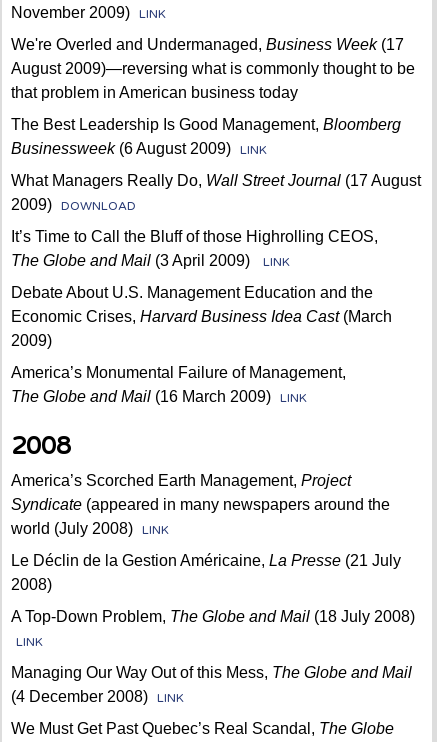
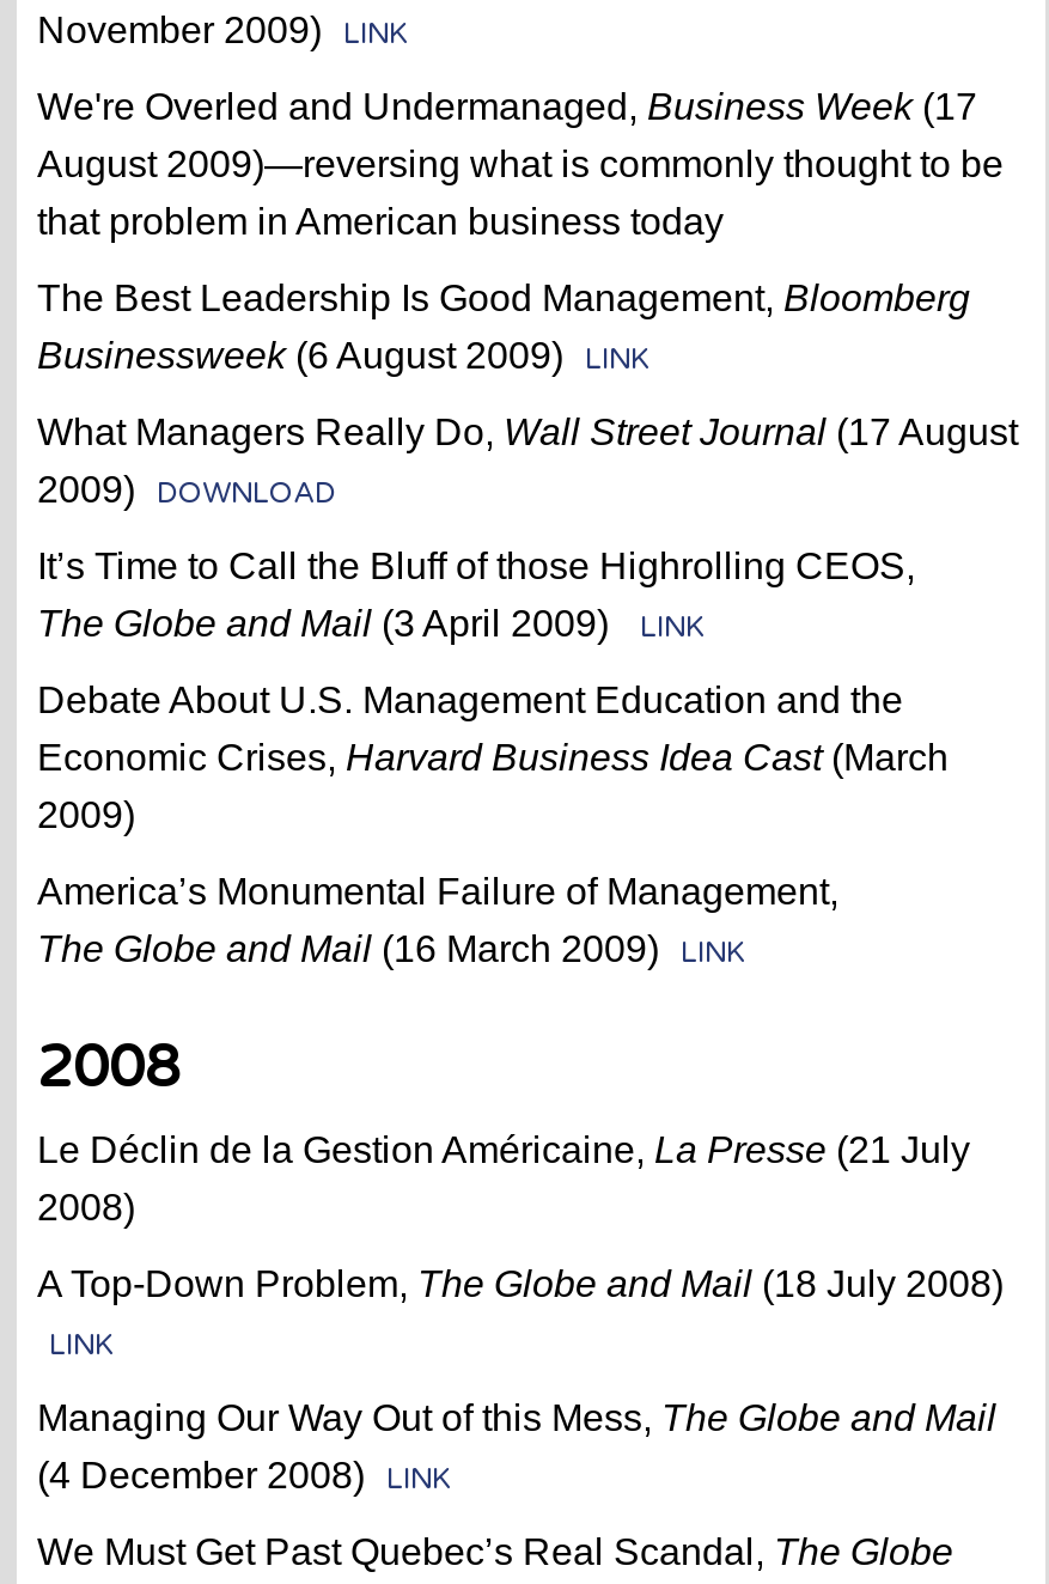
- America’s Scorched Earth Management, Project
- Syndicate (appeared in many newspapers around the
- world (July 2008)
- LINK
